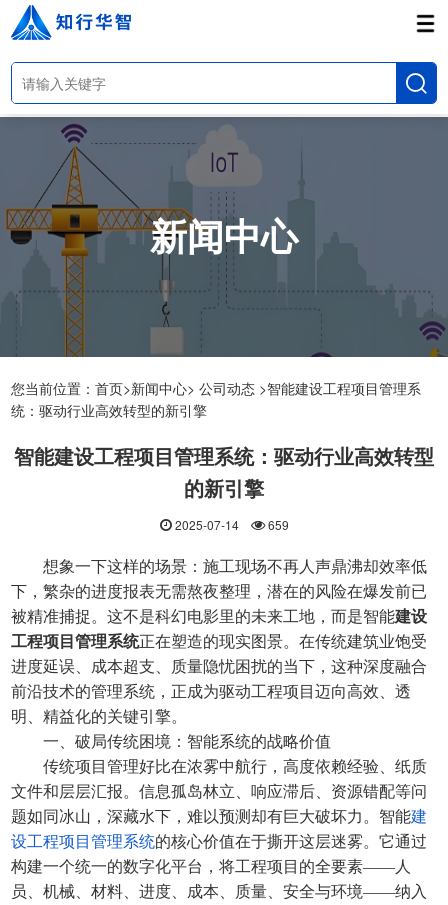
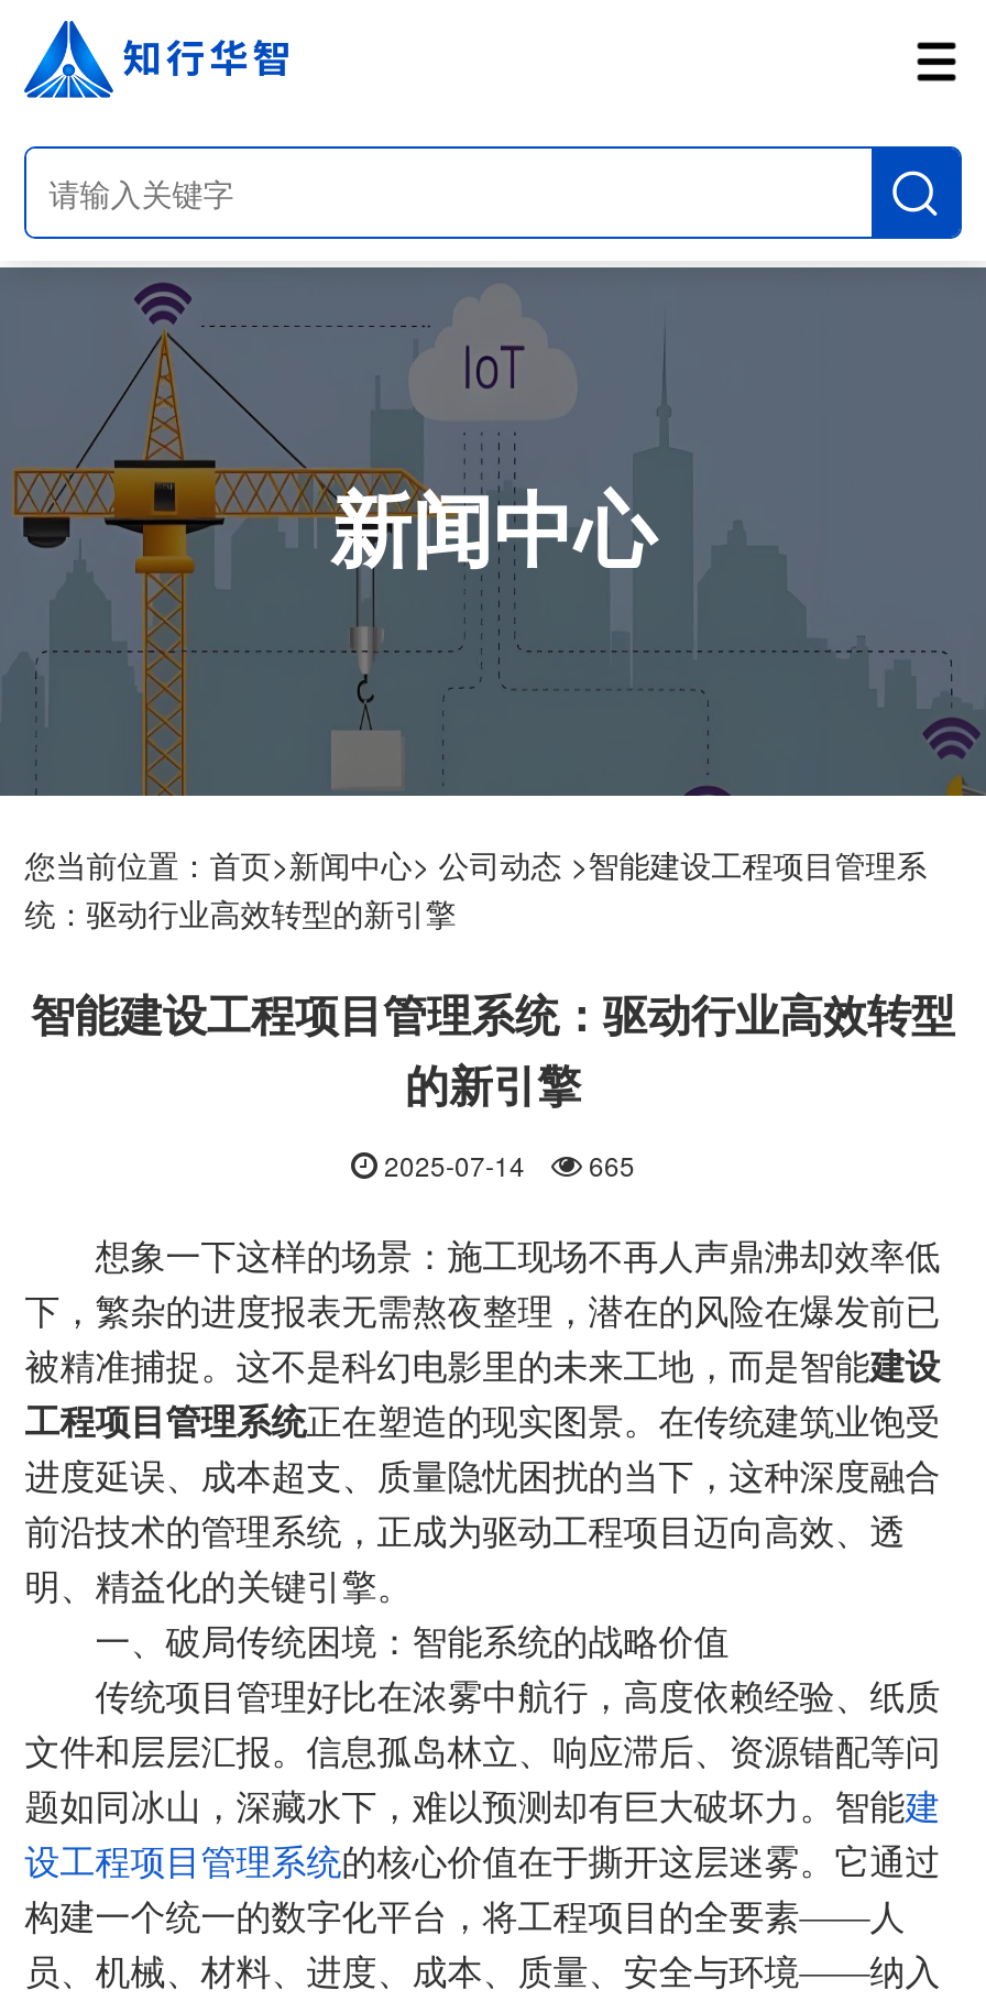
- 2025-07-14 659
+ 2025-07-14 665
